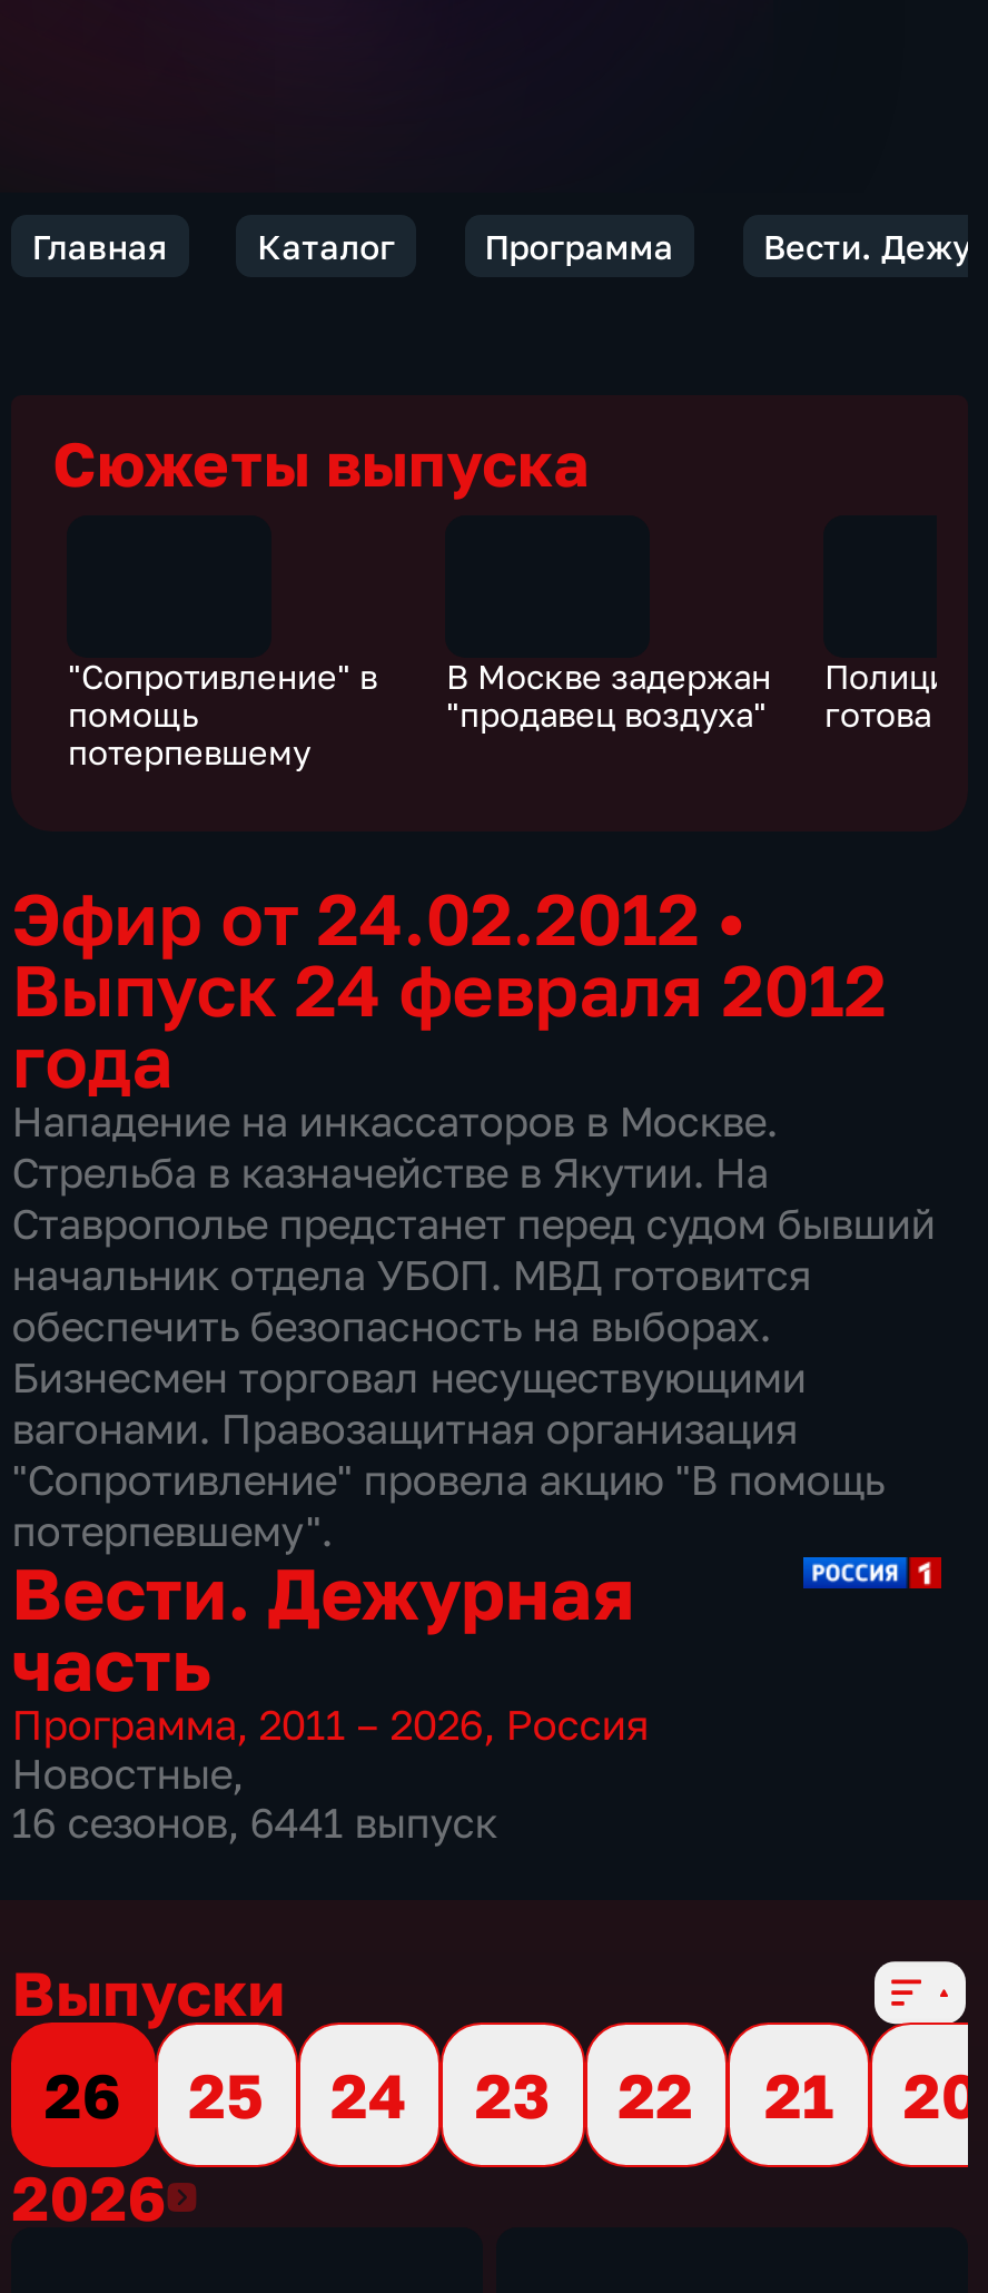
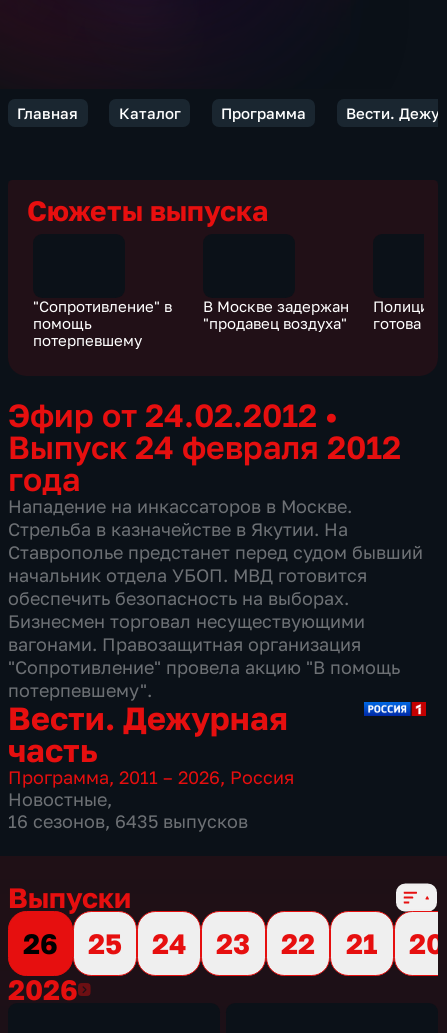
- 16 сезонов, 6441 выпуск
+ 16 сезонов, 6435 выпусков
